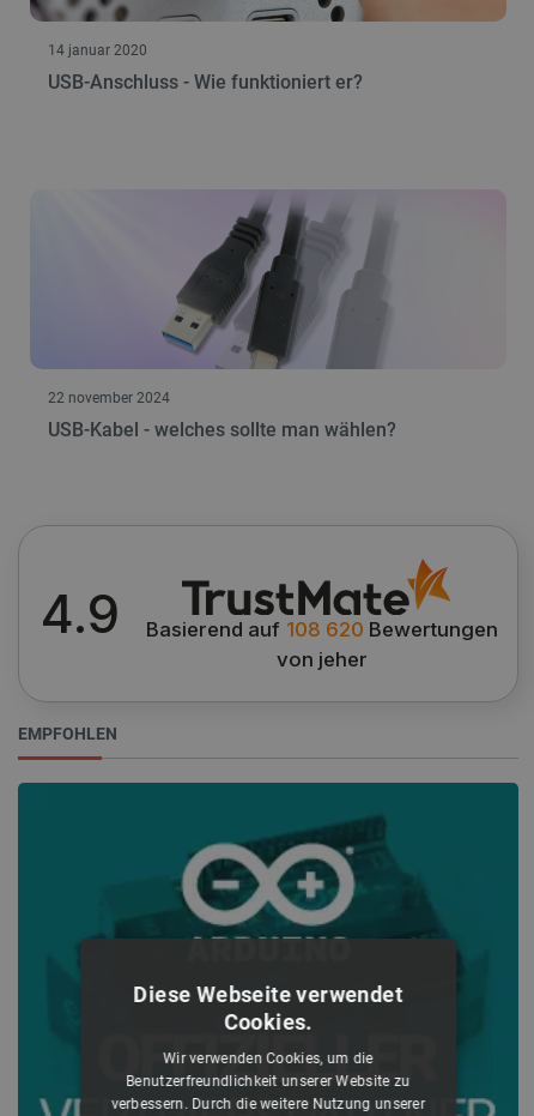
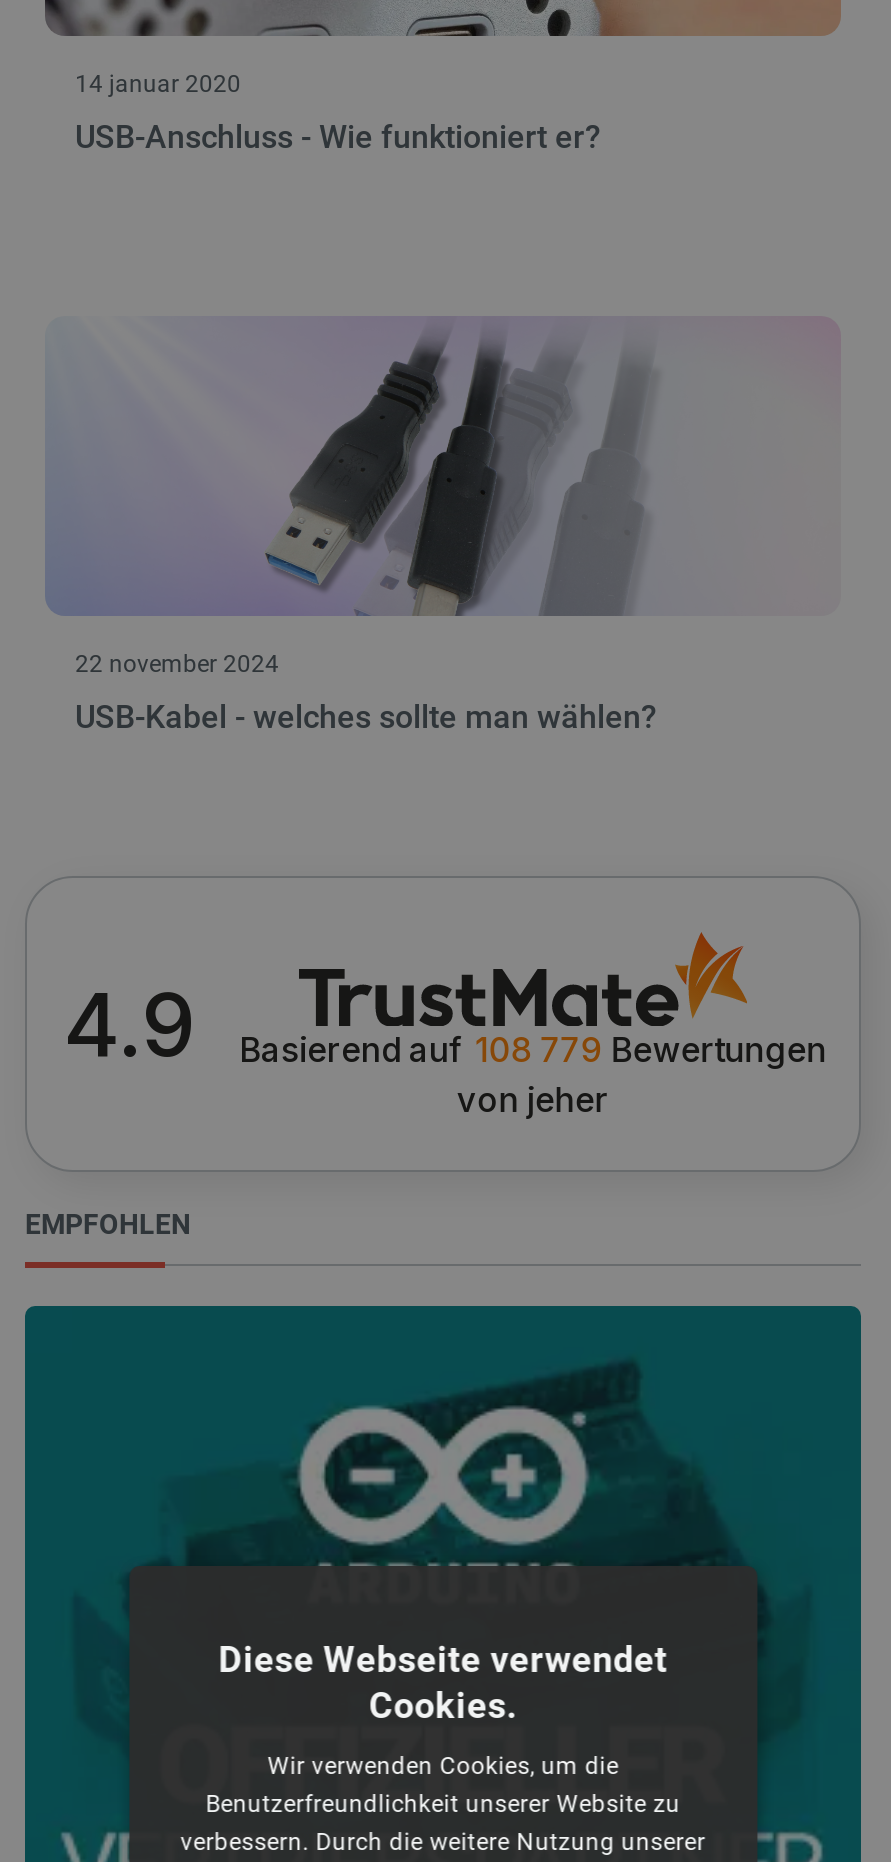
- Basierend auf 108 620 Bewertungen
+ Basierend auf 108 779 Bewertungen
